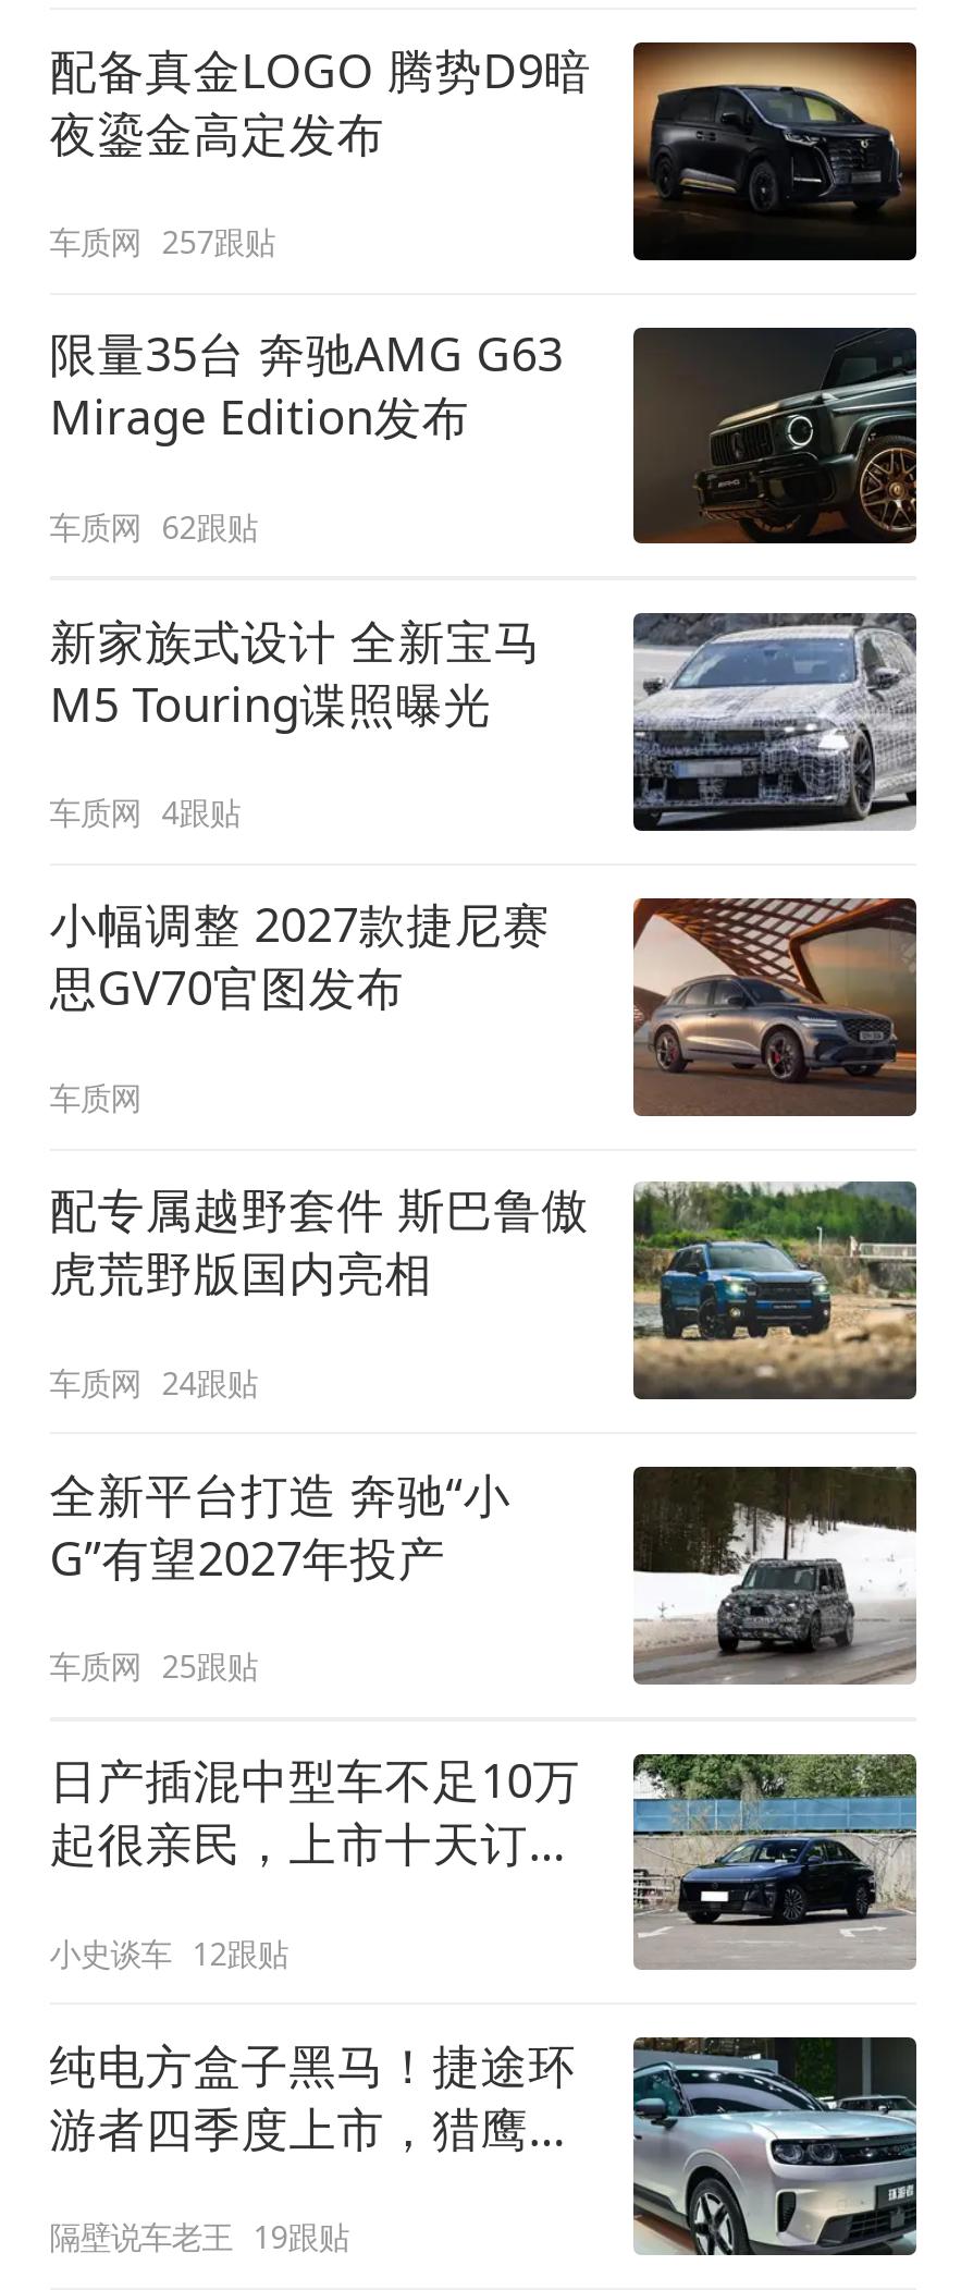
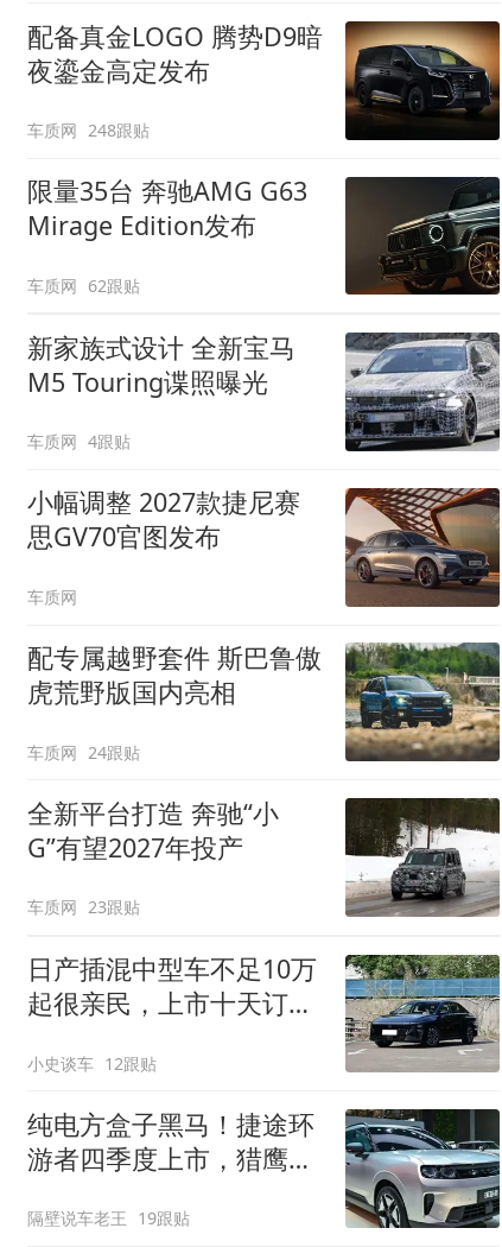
- 车质网 257跟贴
+ 车质网 248跟贴

- 车质网 25跟贴
+ 车质网 23跟贴
